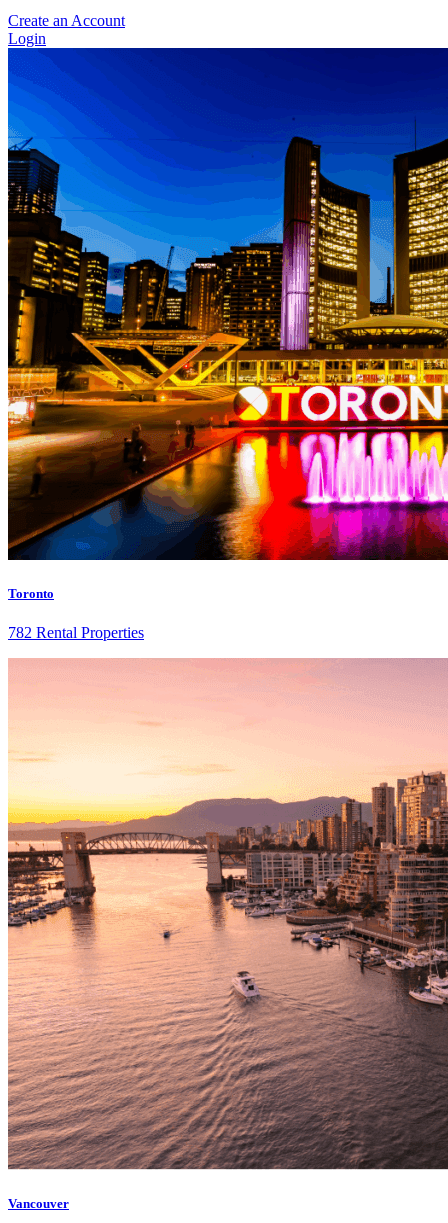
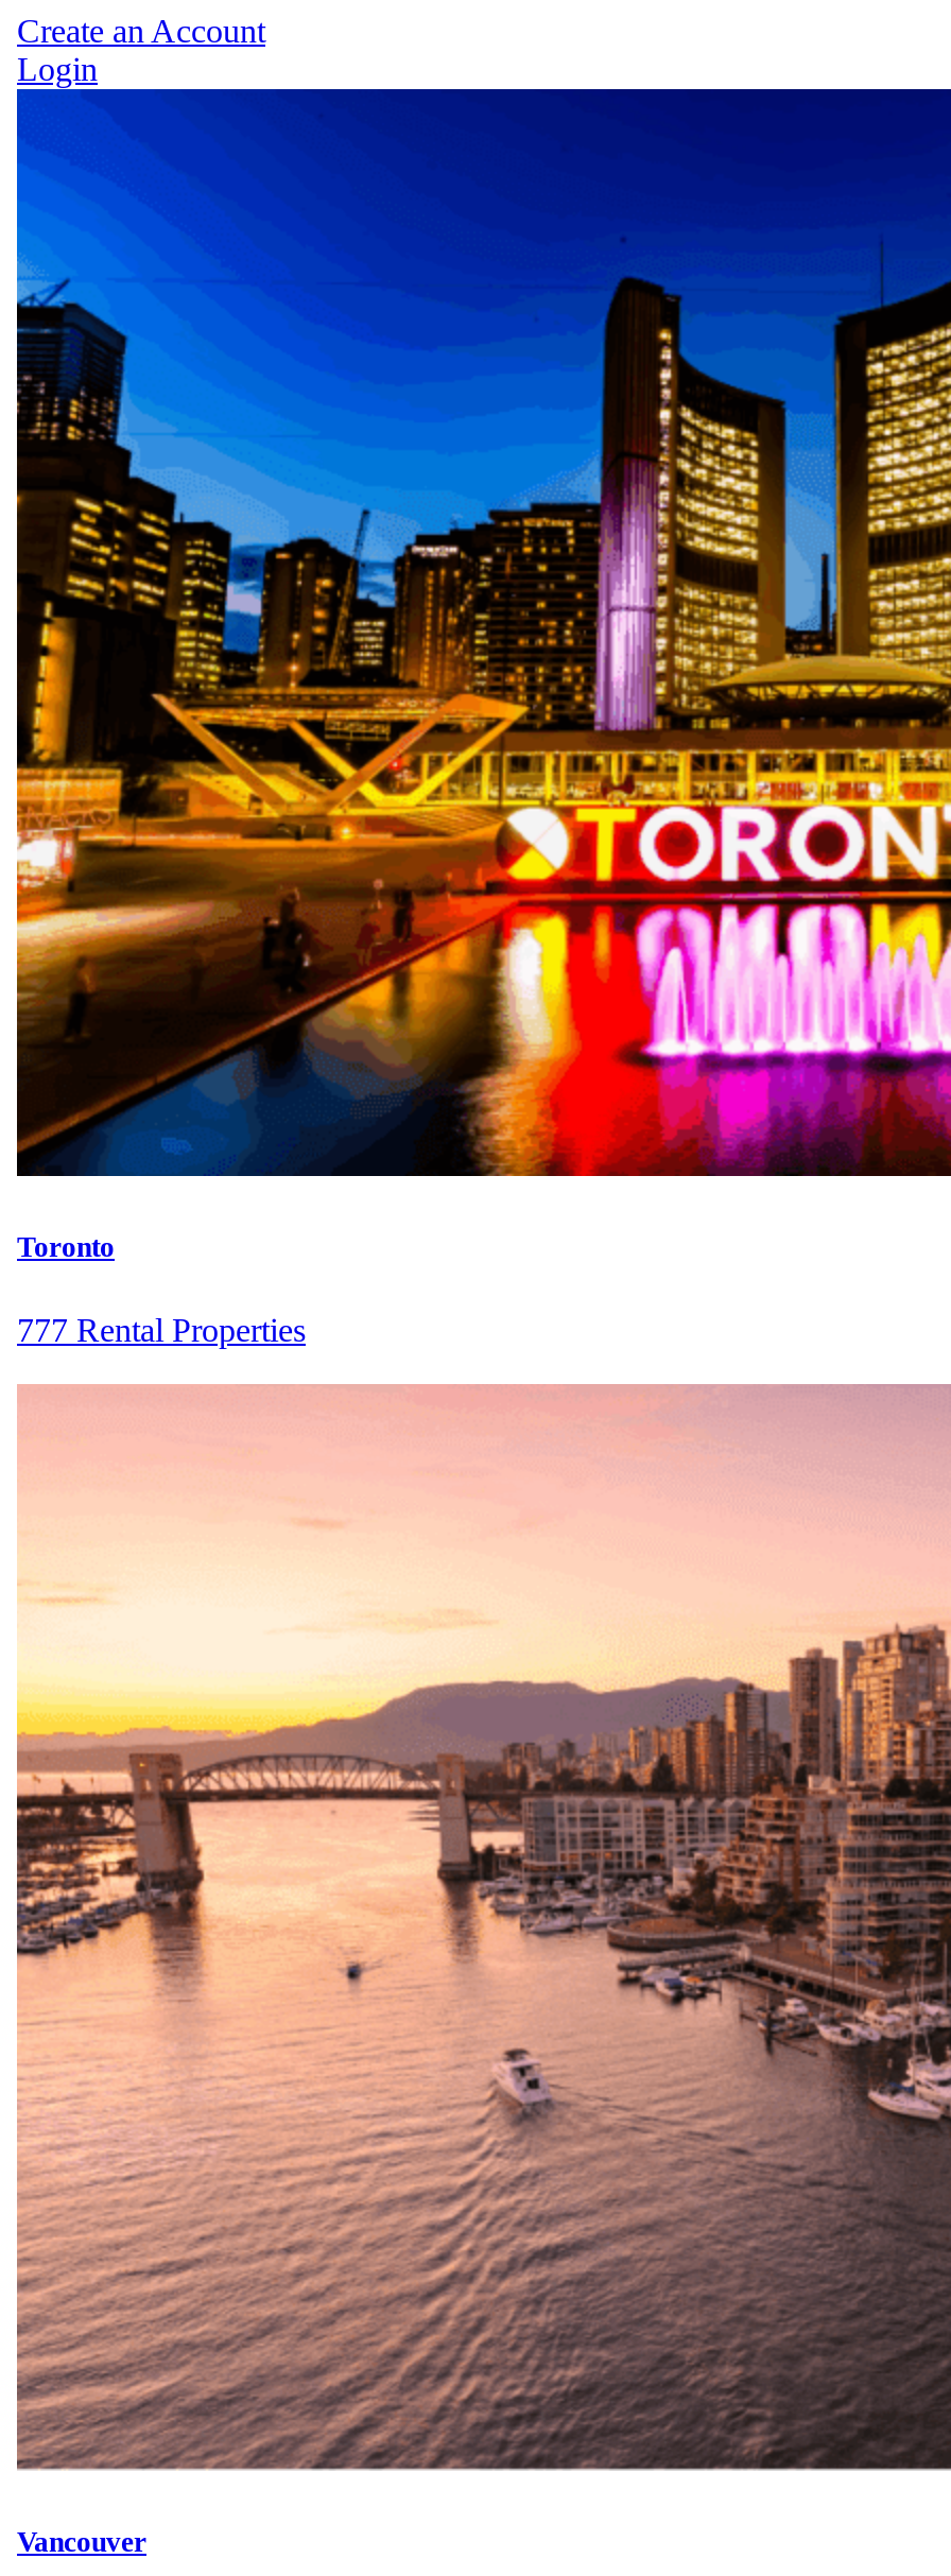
- 782 Rental Properties
+ 777 Rental Properties
